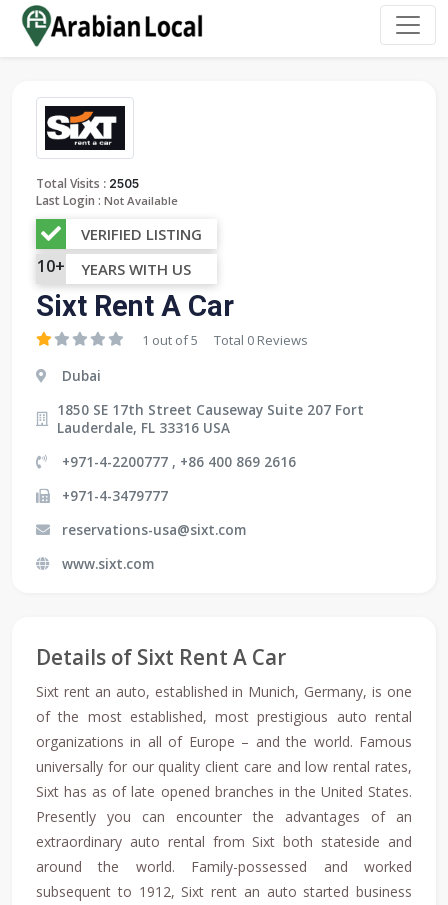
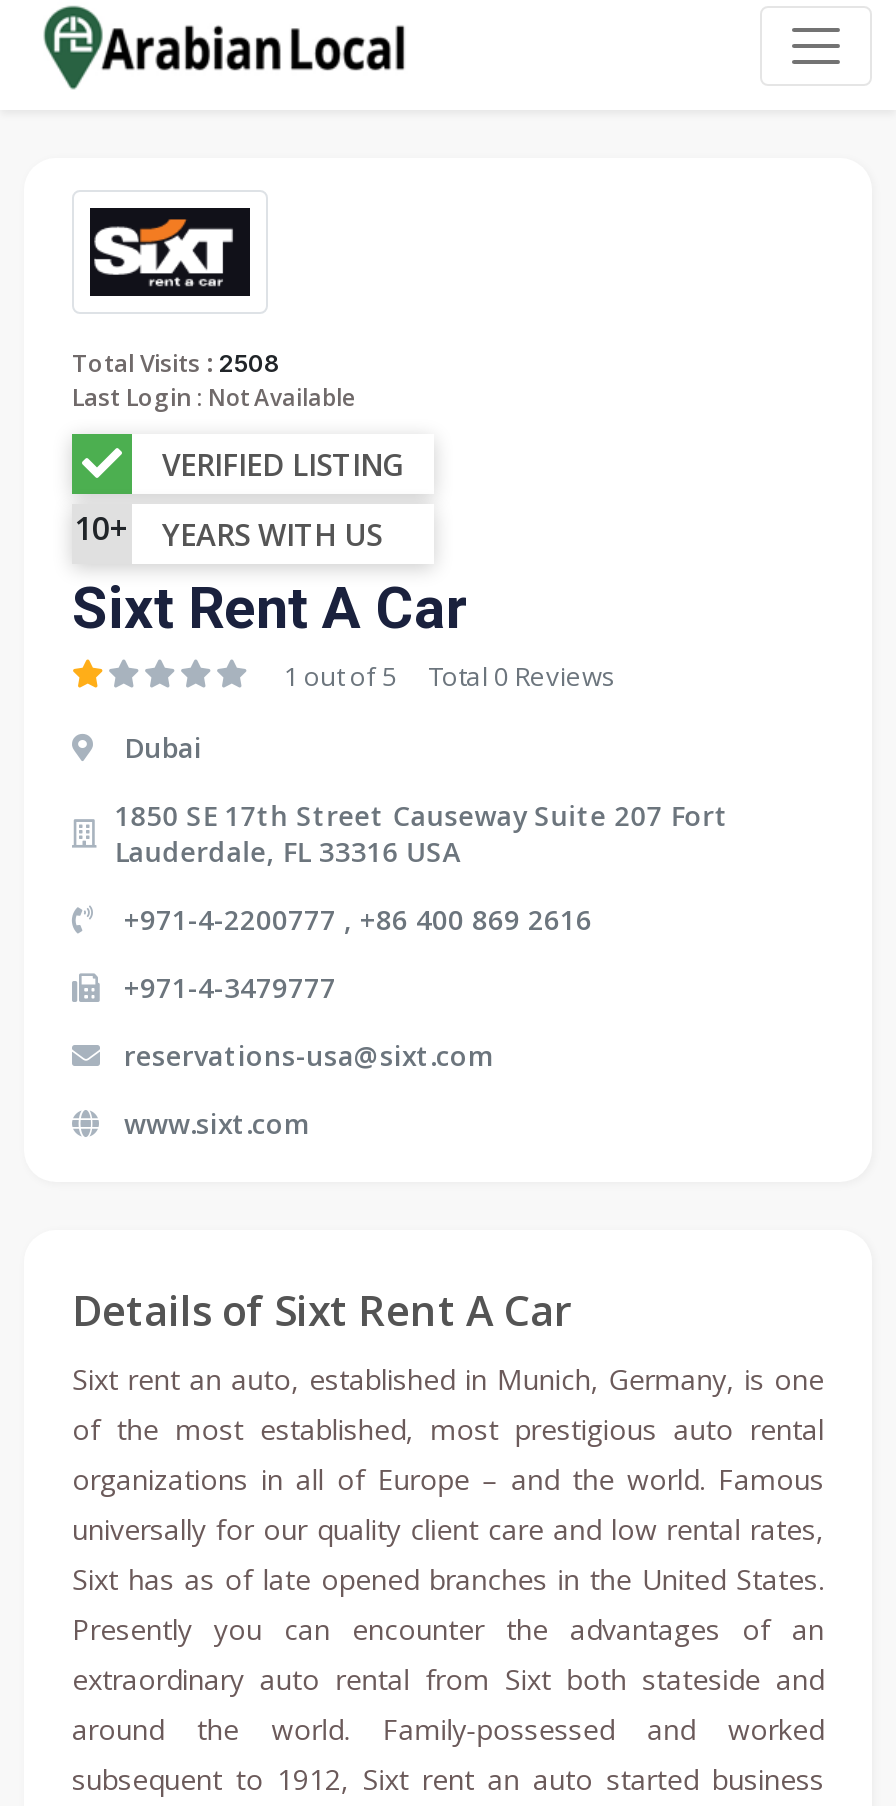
- Total Visits: 2505
+ Total Visits: 2508
